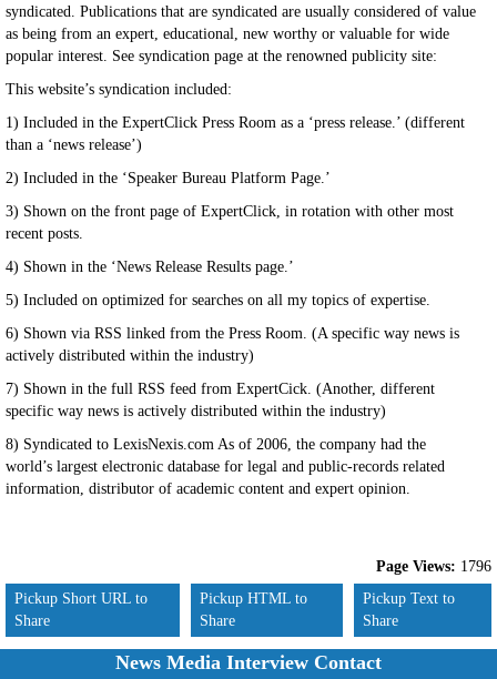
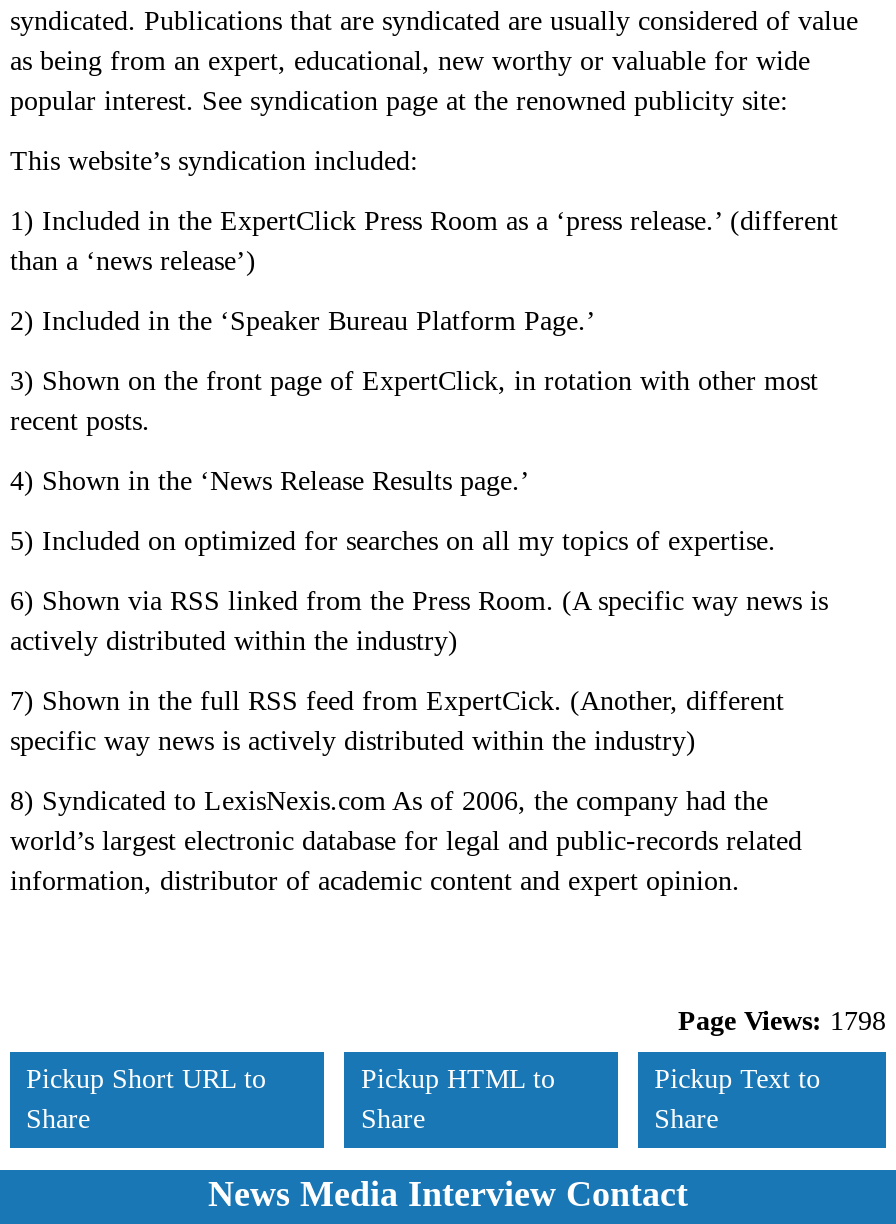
- Page Views: 1796
+ Page Views: 1798
